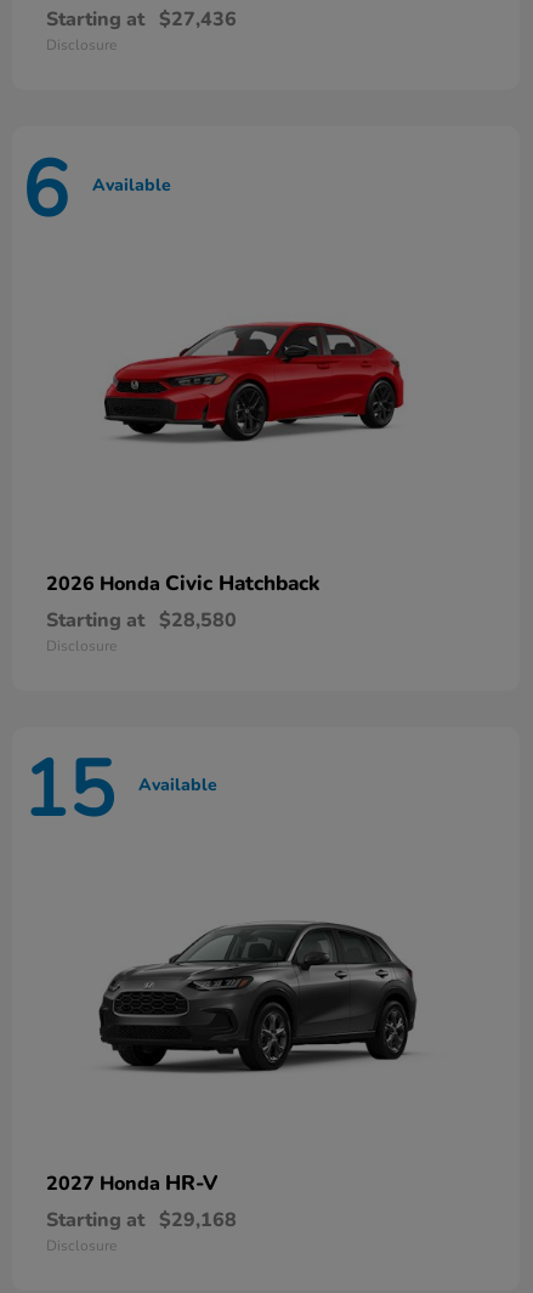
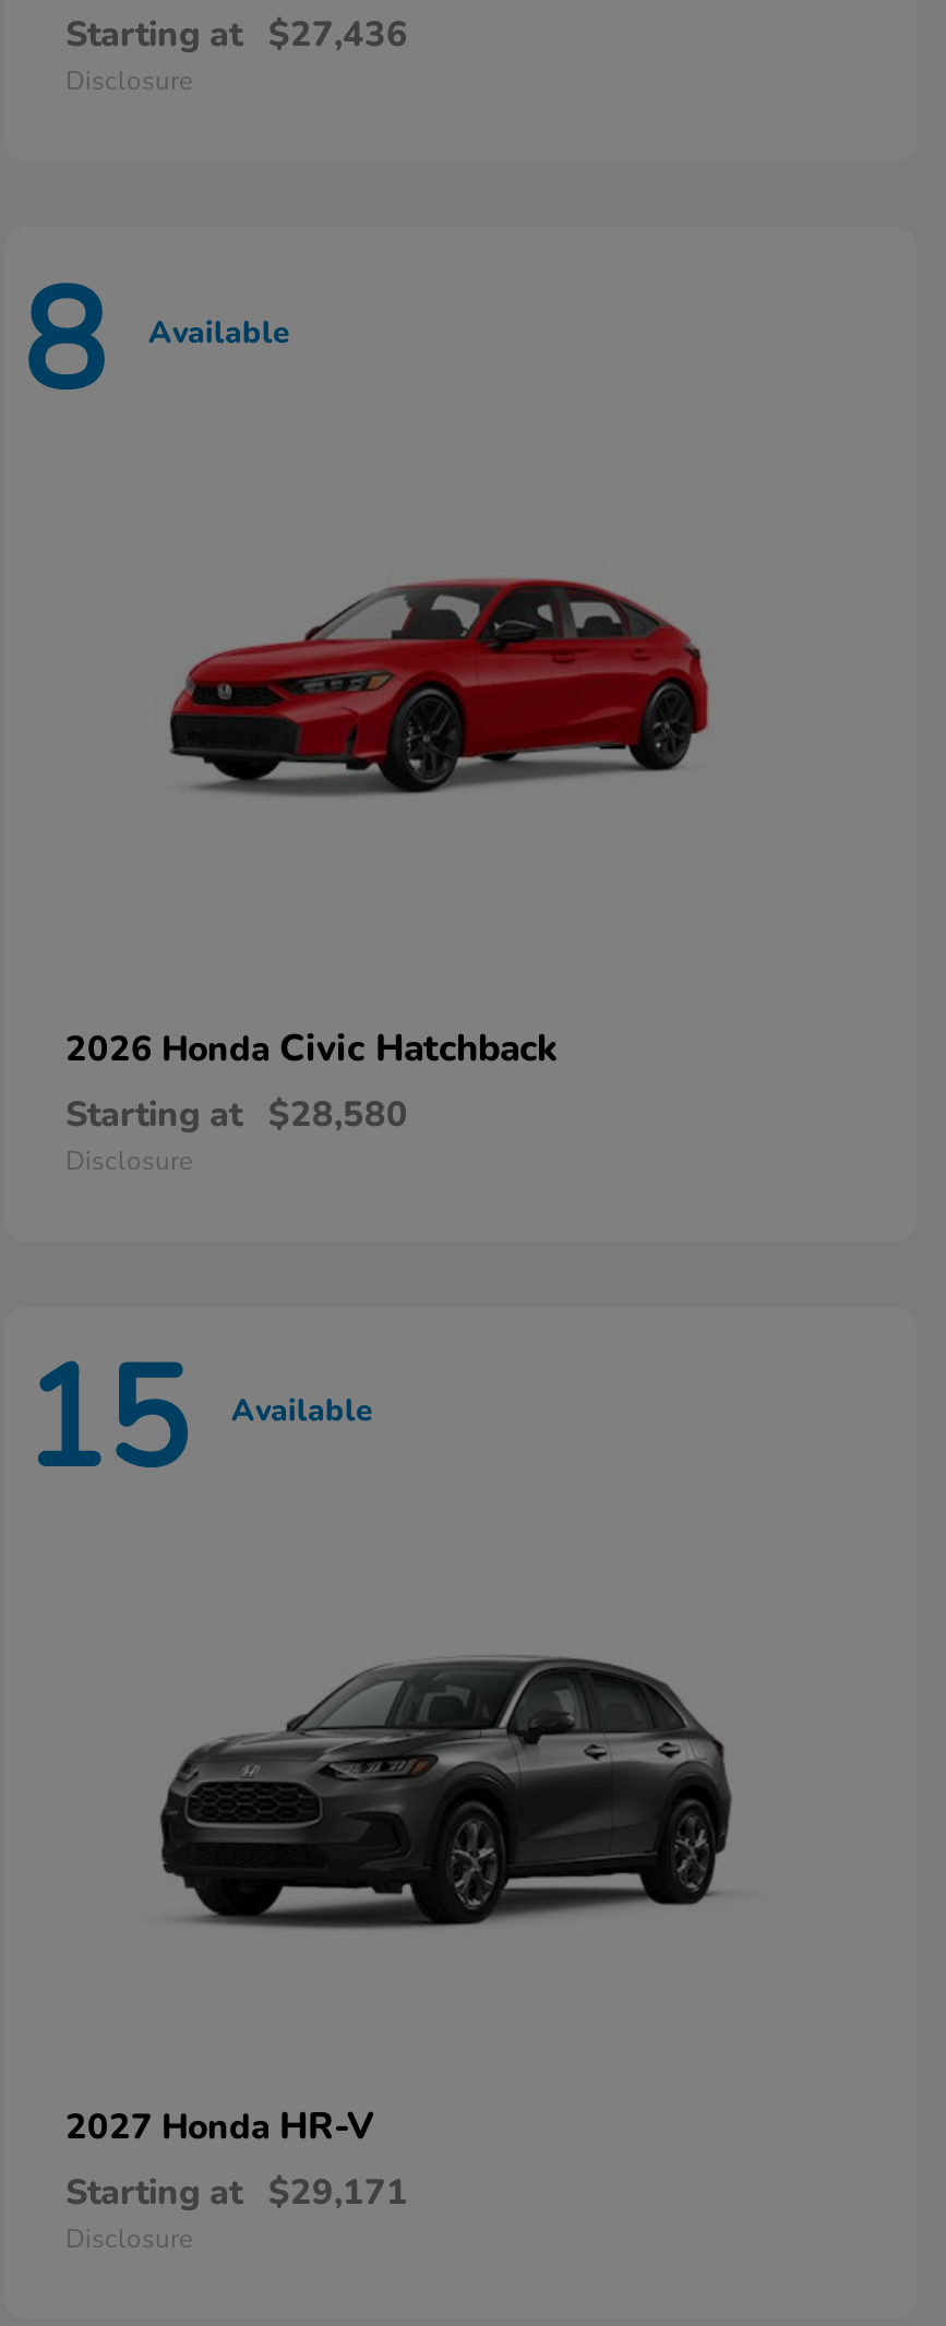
- 6 Available
+ 8 Available

- Starting at $29,168
+ Starting at $29,171
